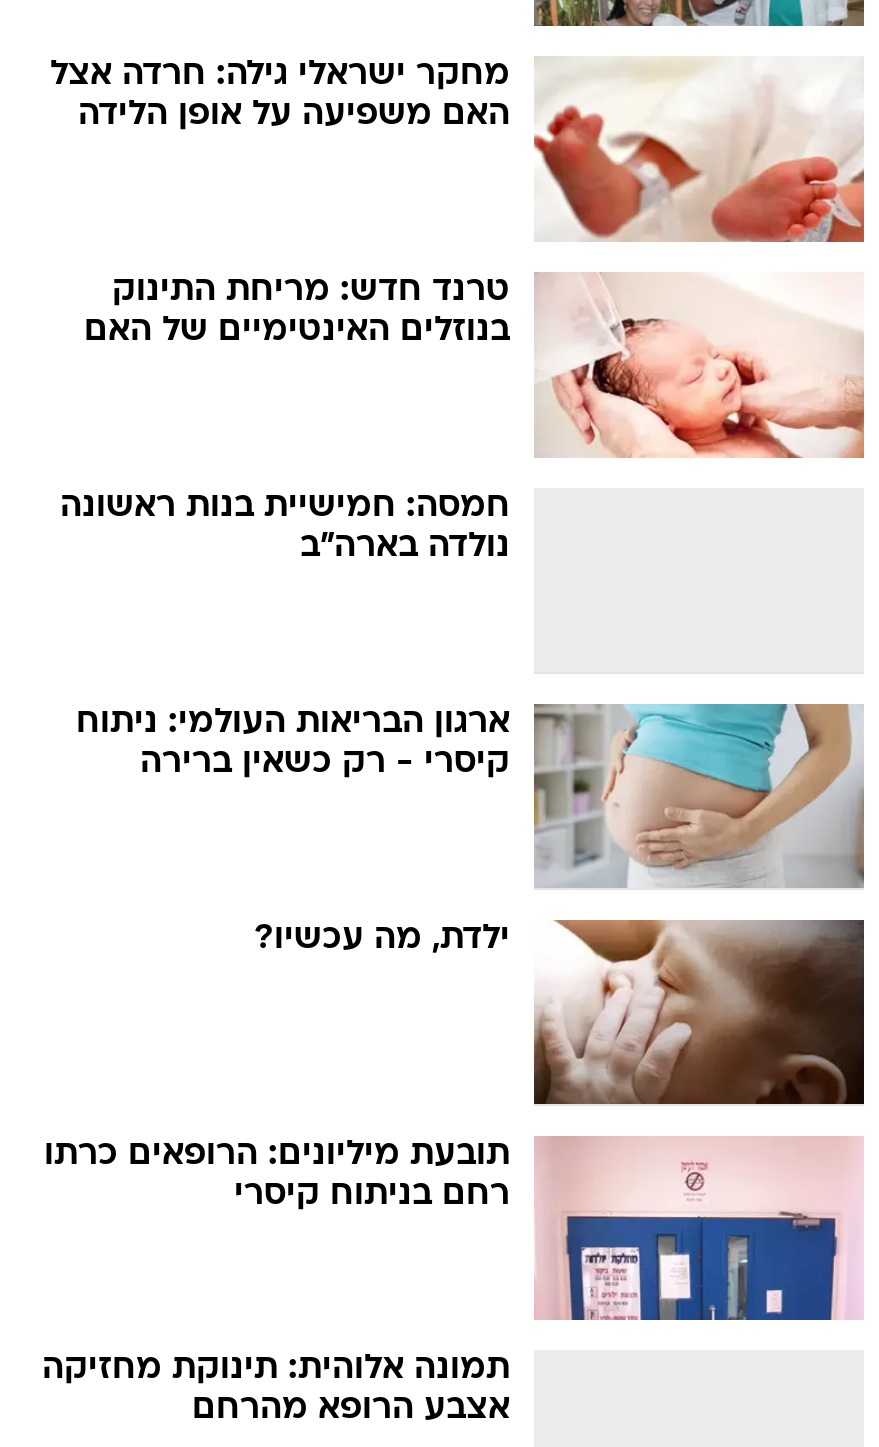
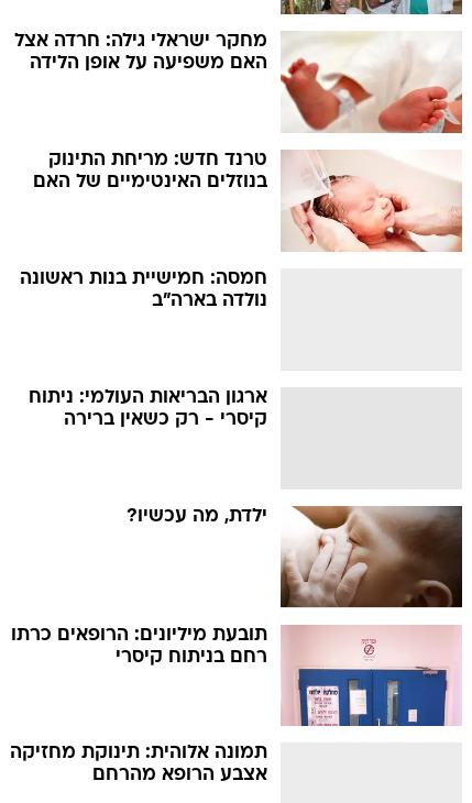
- [image]
